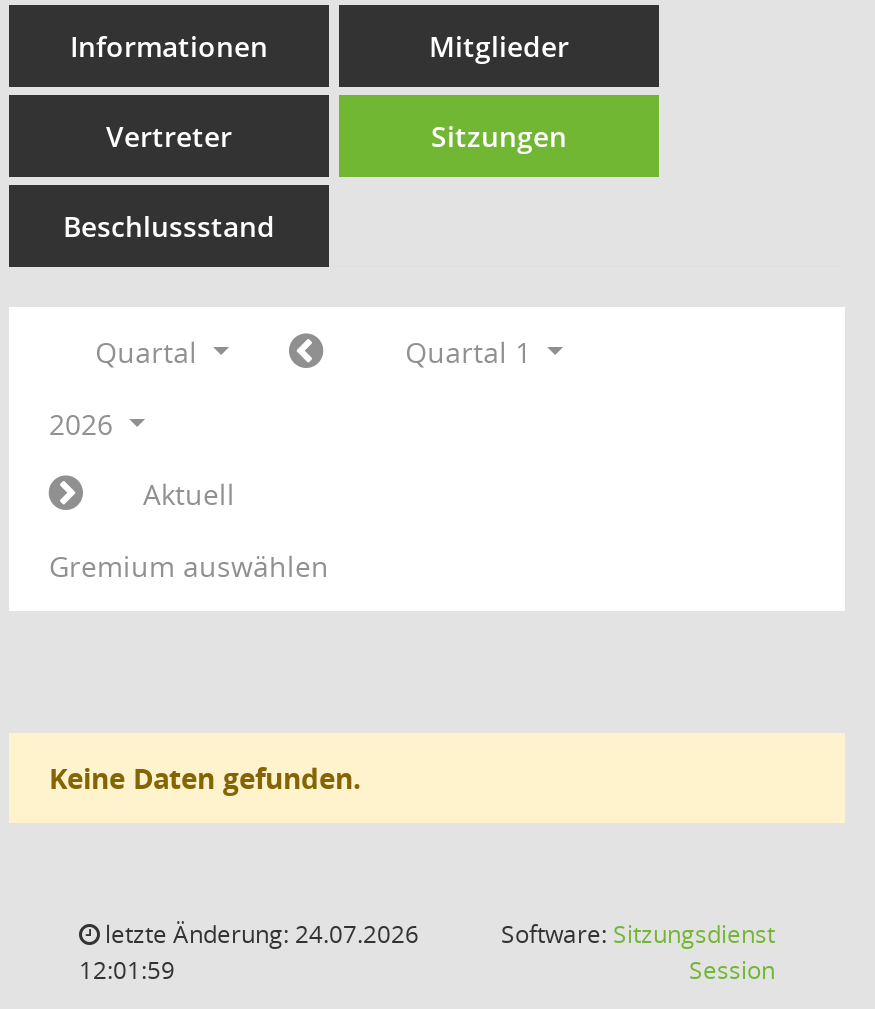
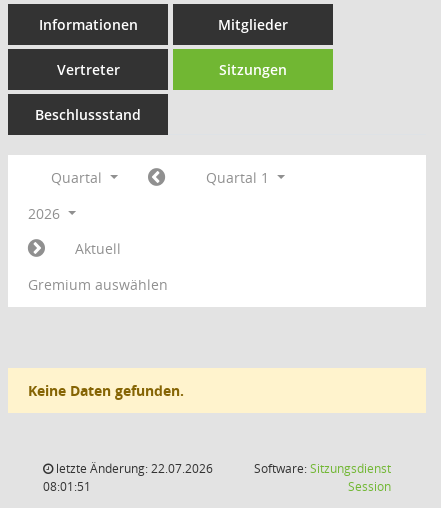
- letzte Änderung: 24.07.2026
+ letzte Änderung: 22.07.2026

- 12:01:59
+ 08:01:51
